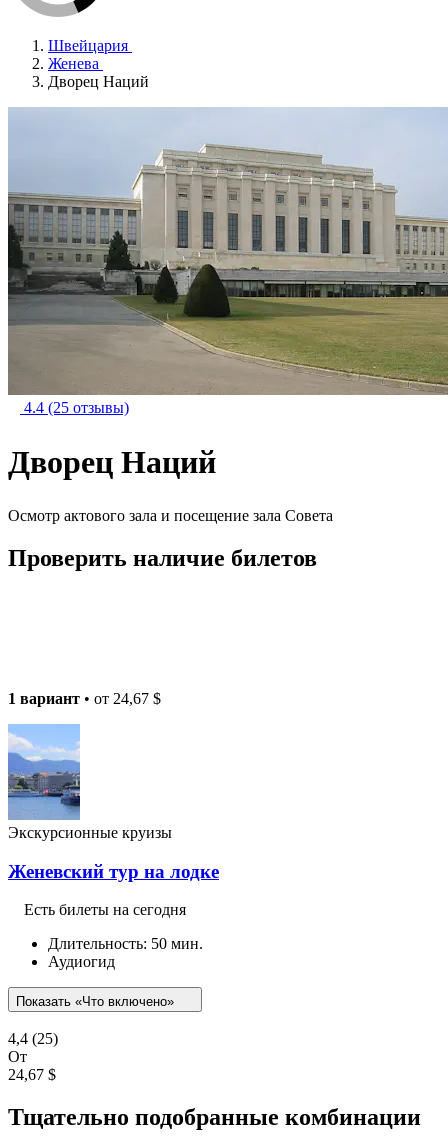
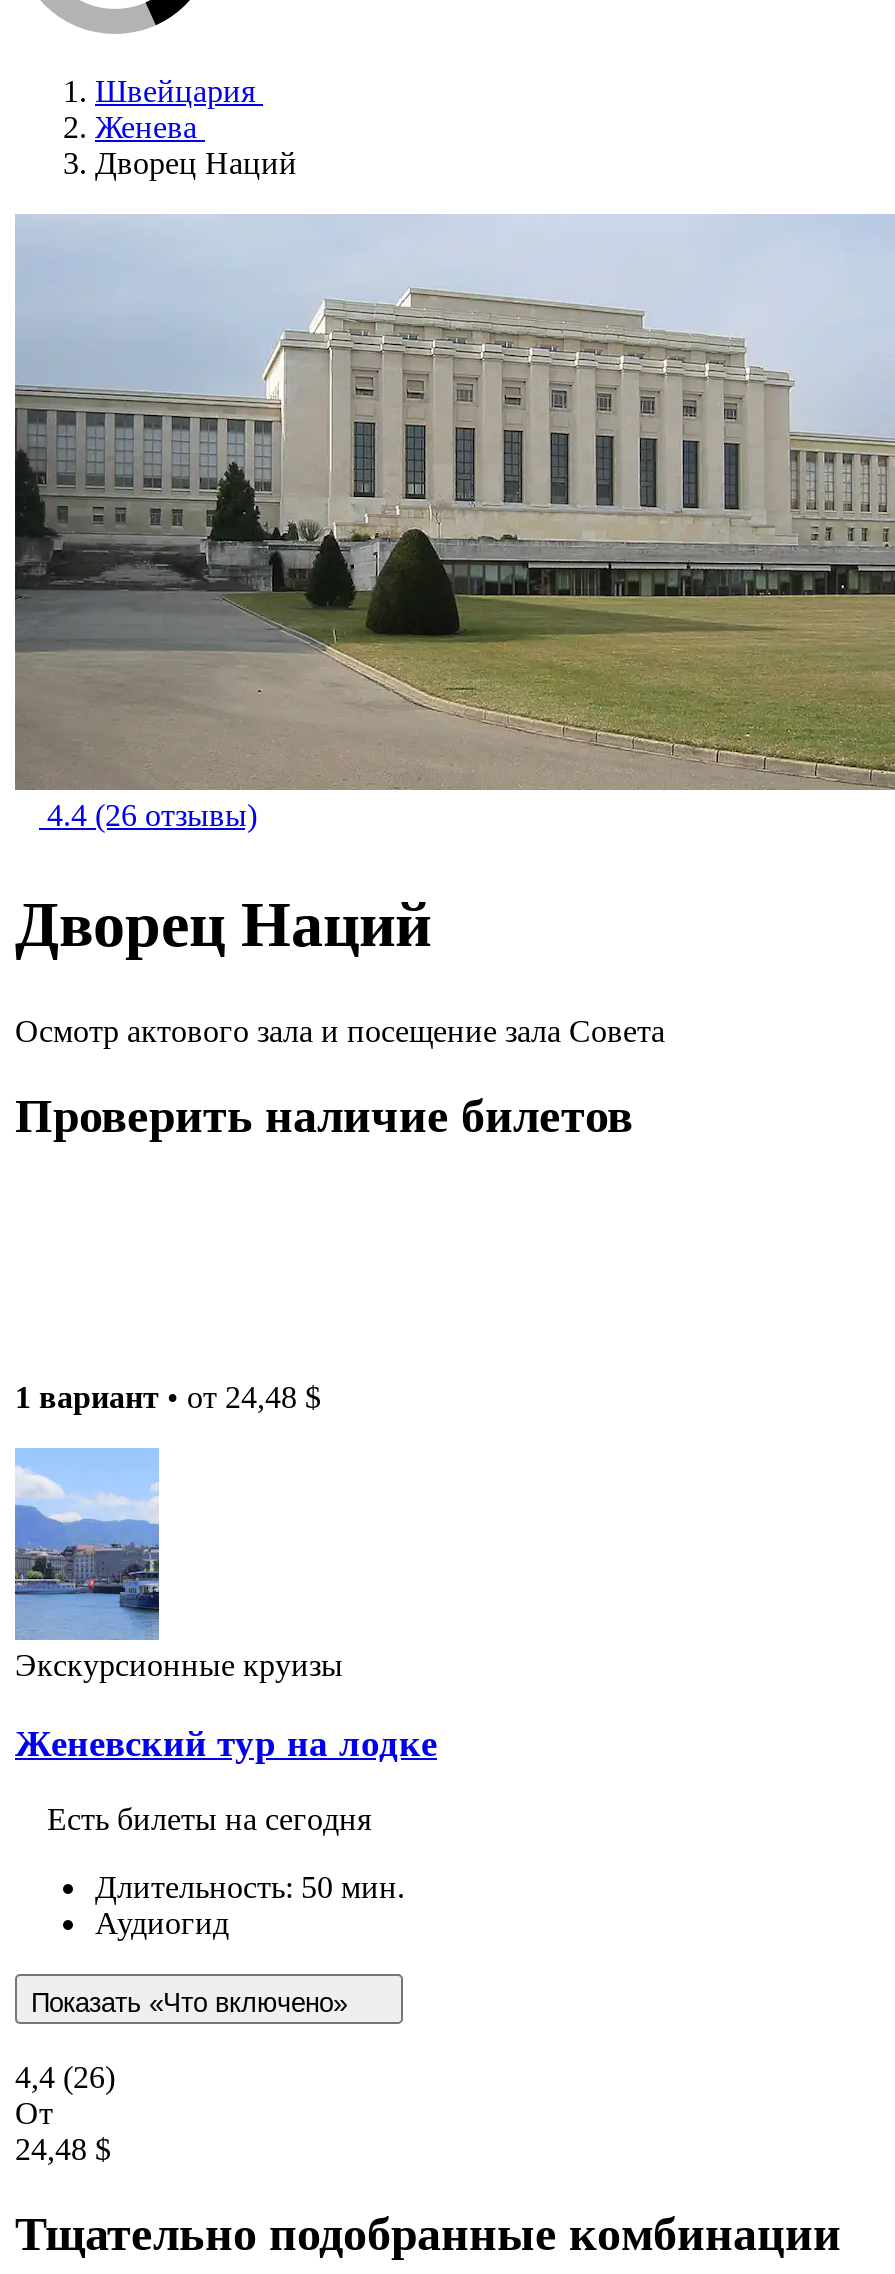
- 4.4 (25 отзывы)
+ 4.4 (26 отзывы)

- 1 вариант • от 24,67 $
+ 1 вариант • от 24,48 $

- 4,4 (25)
+ 4,4 (26)

- 24,67 $
+ 24,48 $
